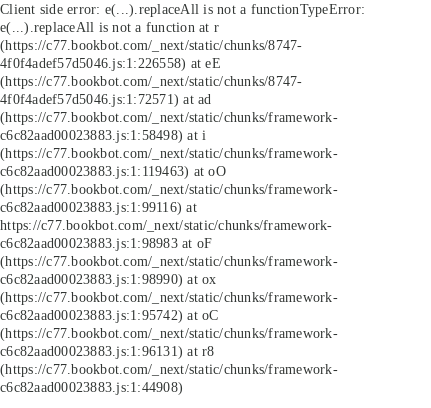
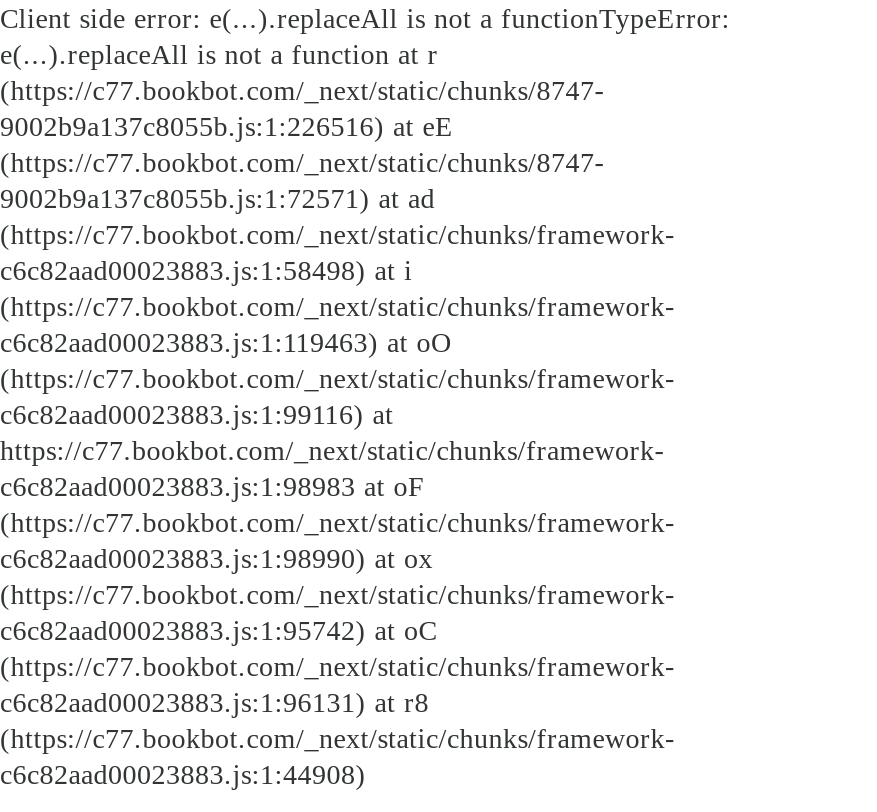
- 4f0f4adef57d5046.js:1:226558) at eE
+ 9002b9a137c8055b.js:1:226516) at eE

- 4f0f4adef57d5046.js:1:72571) at ad
+ 9002b9a137c8055b.js:1:72571) at ad
